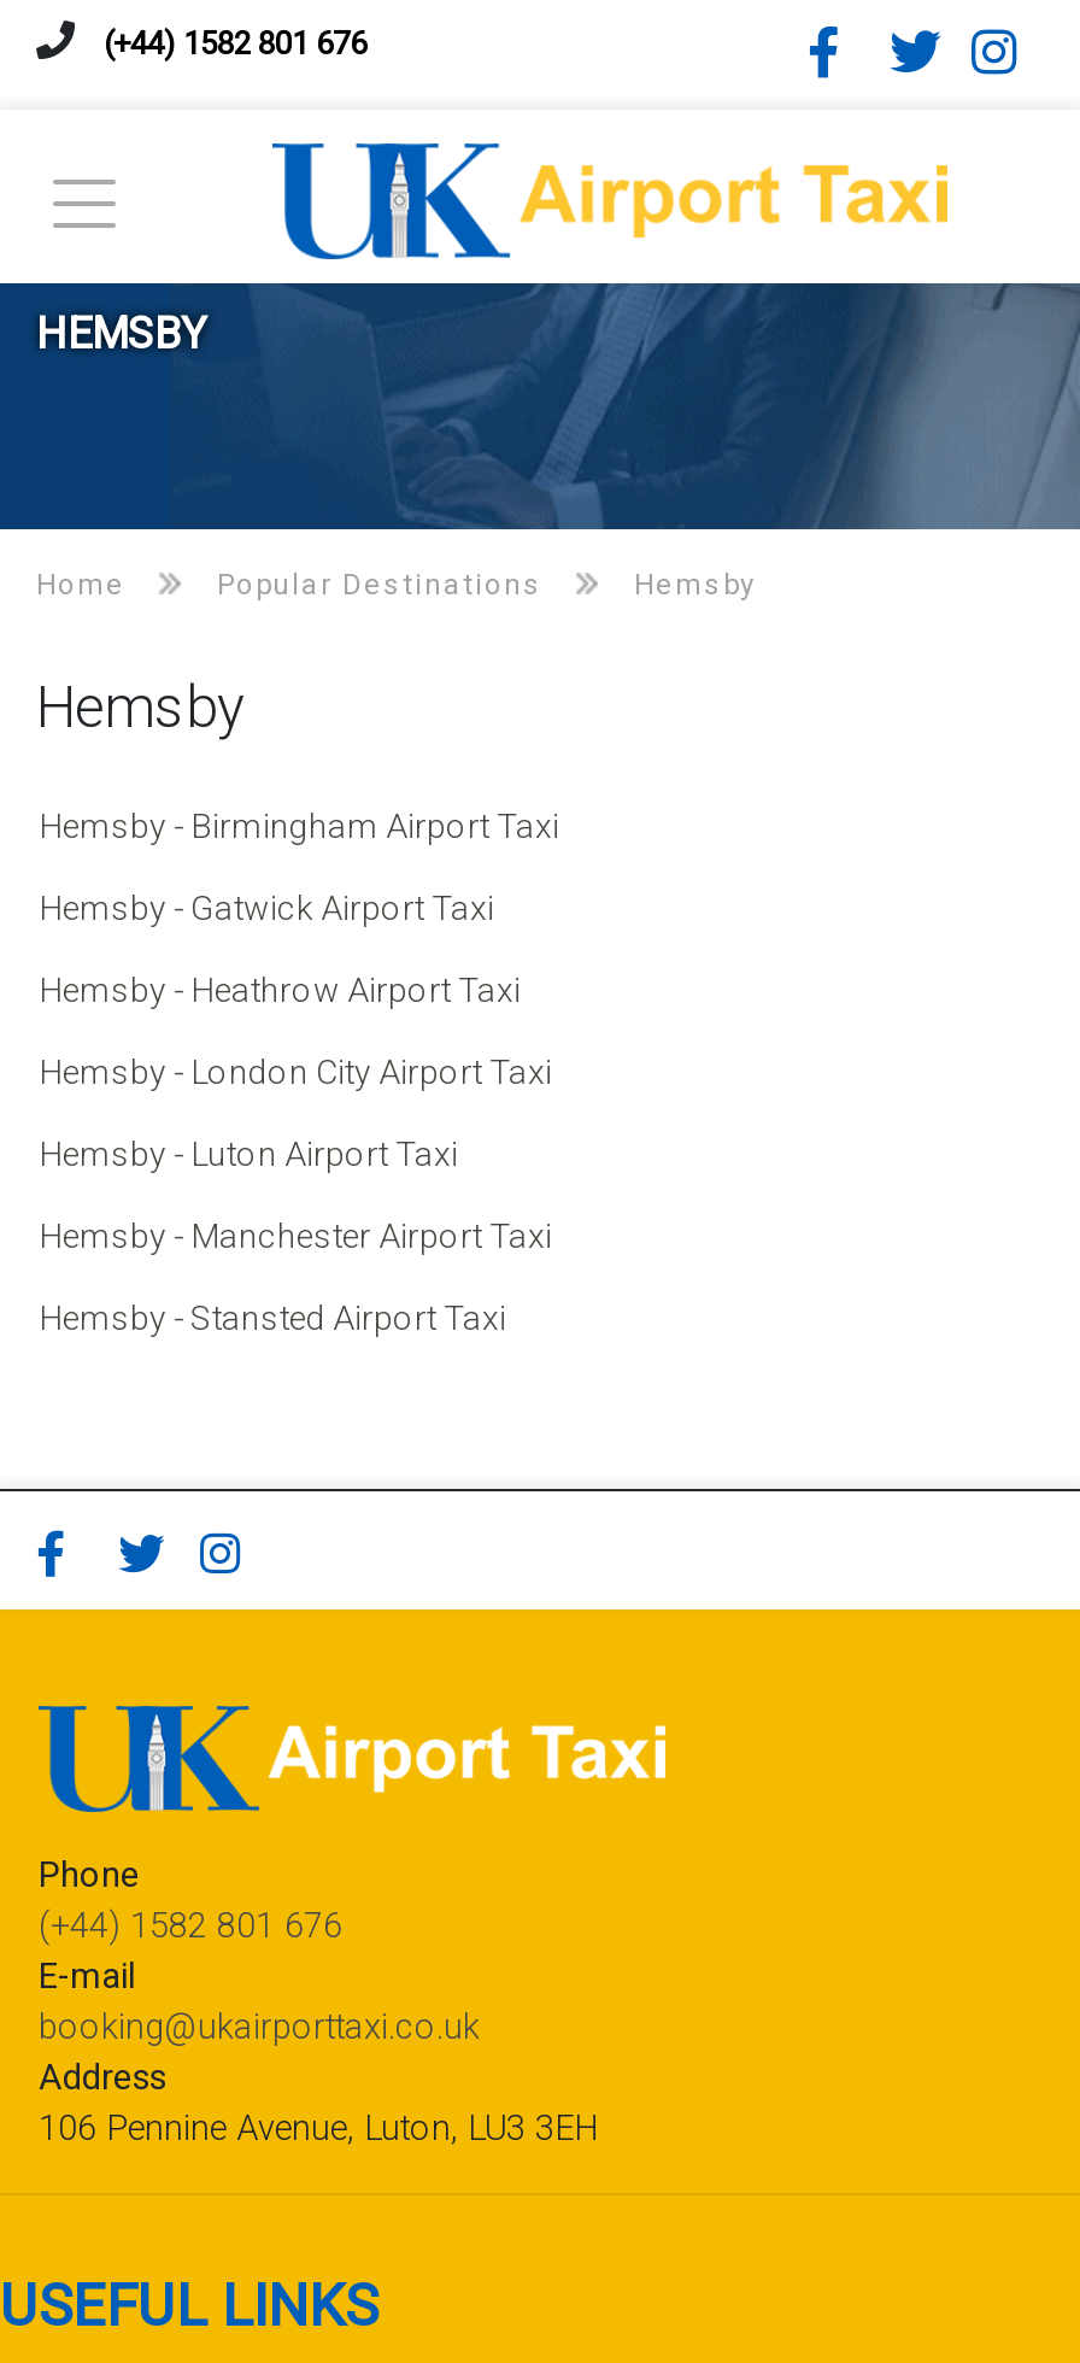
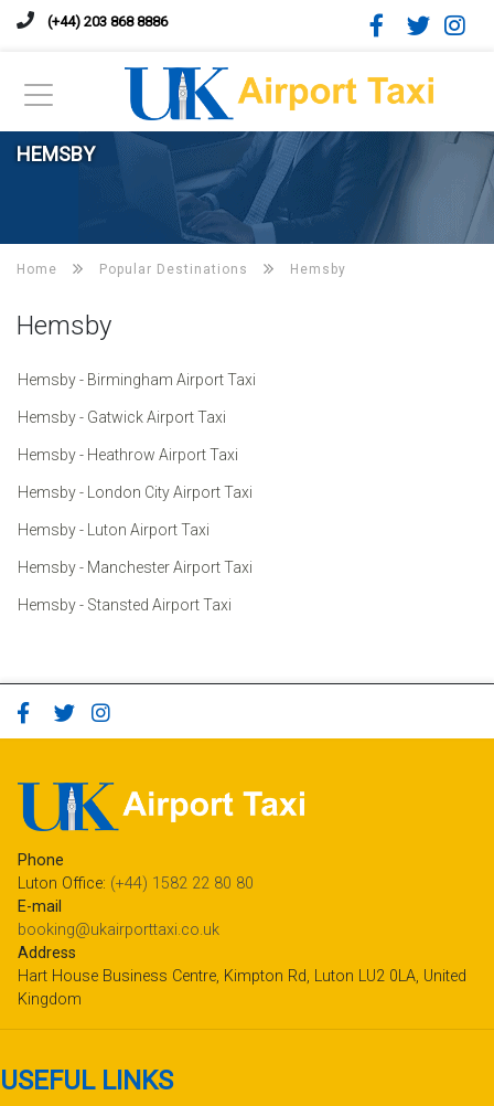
- (+44) 1582 801 676
+ (+44) 203 868 8886

- (+44) 1582 801 676
+ Luton Office: (+44) 1582 22 80 80

- 106 Pennine Avenue, Luton, LU3 3EH
+ Hart House Business Centre, Kimpton Rd, Luton LU2 0LA, United
+ Kingdom
